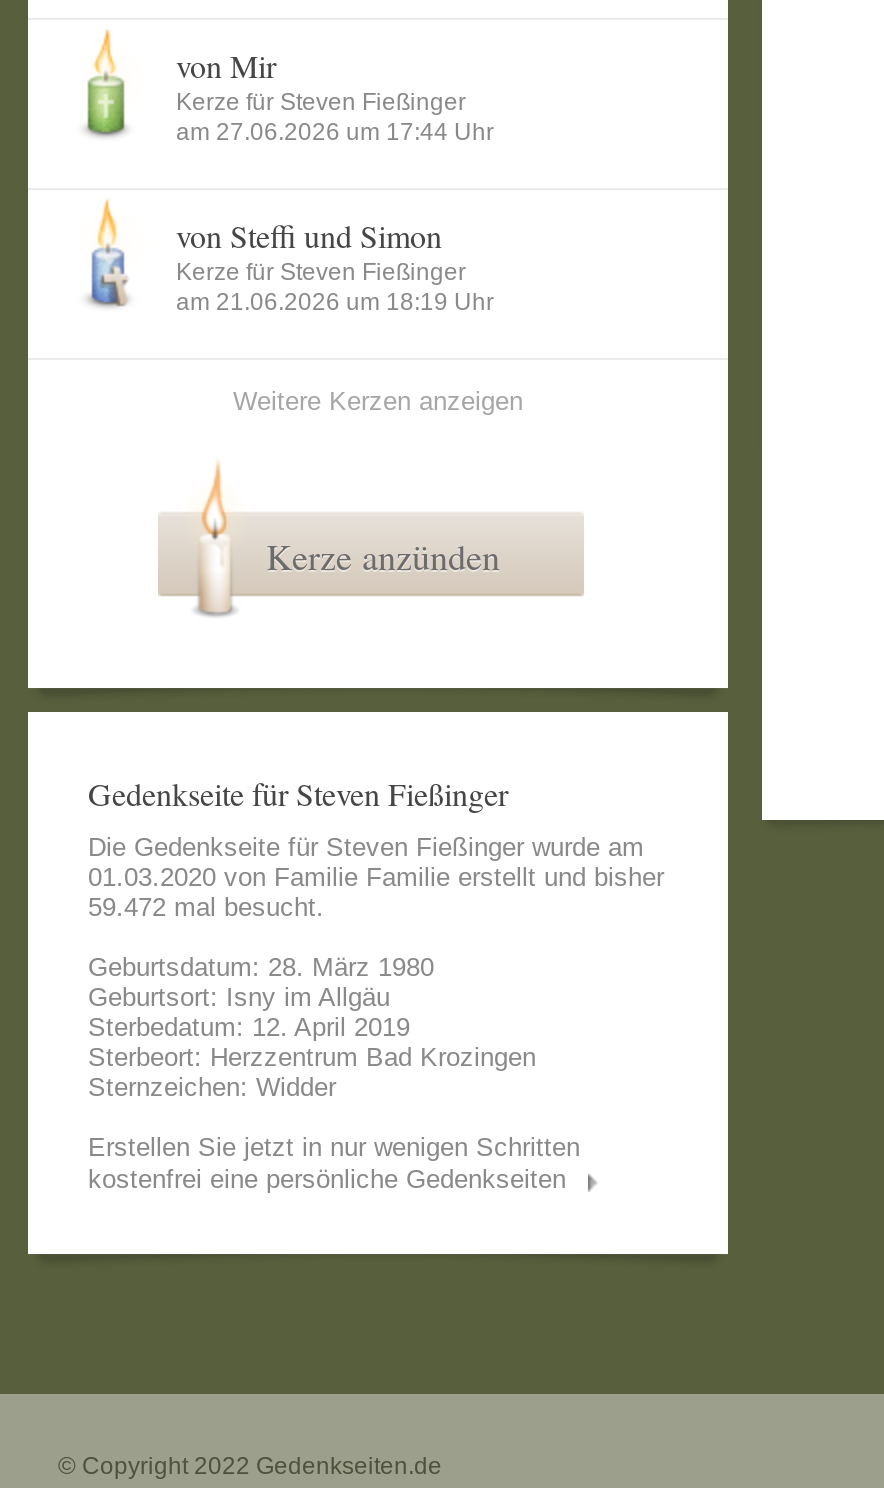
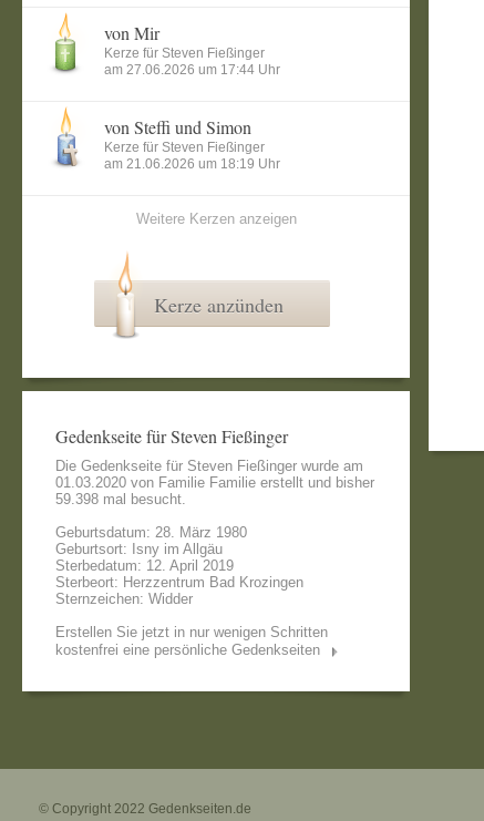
- 59.472 mal besucht.
+ 59.398 mal besucht.
